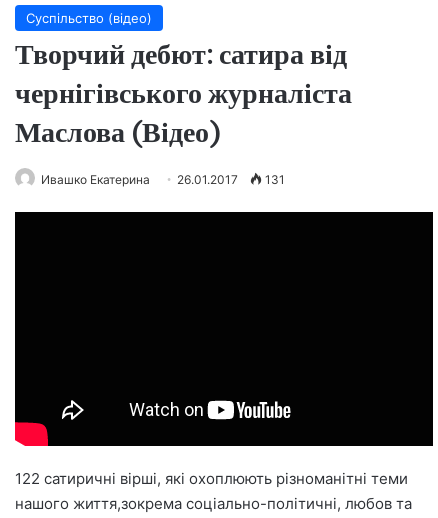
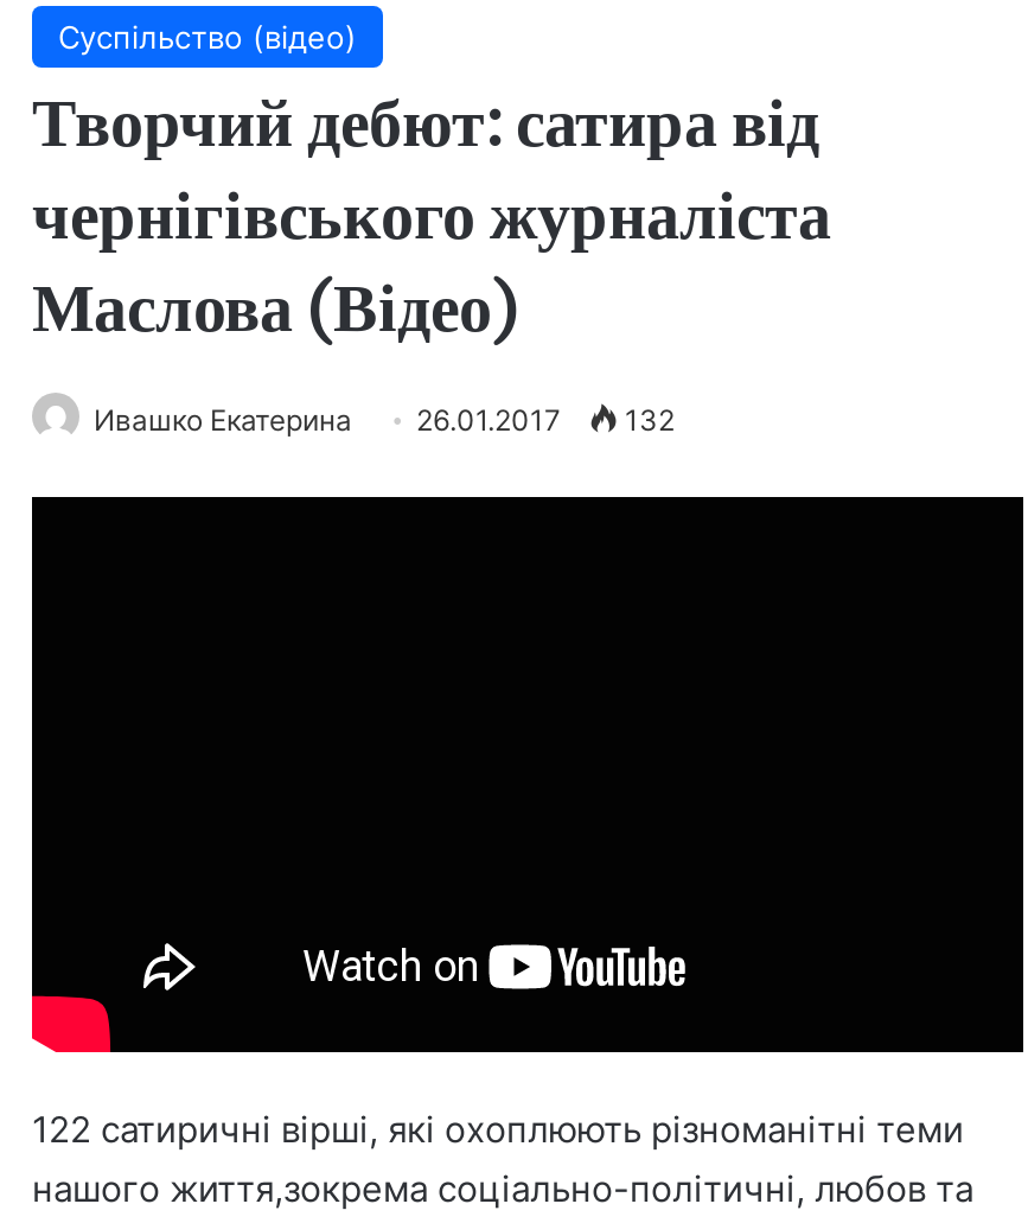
- Ивашко Екатерина 26.01.2017 131
+ Ивашко Екатерина 26.01.2017 132
